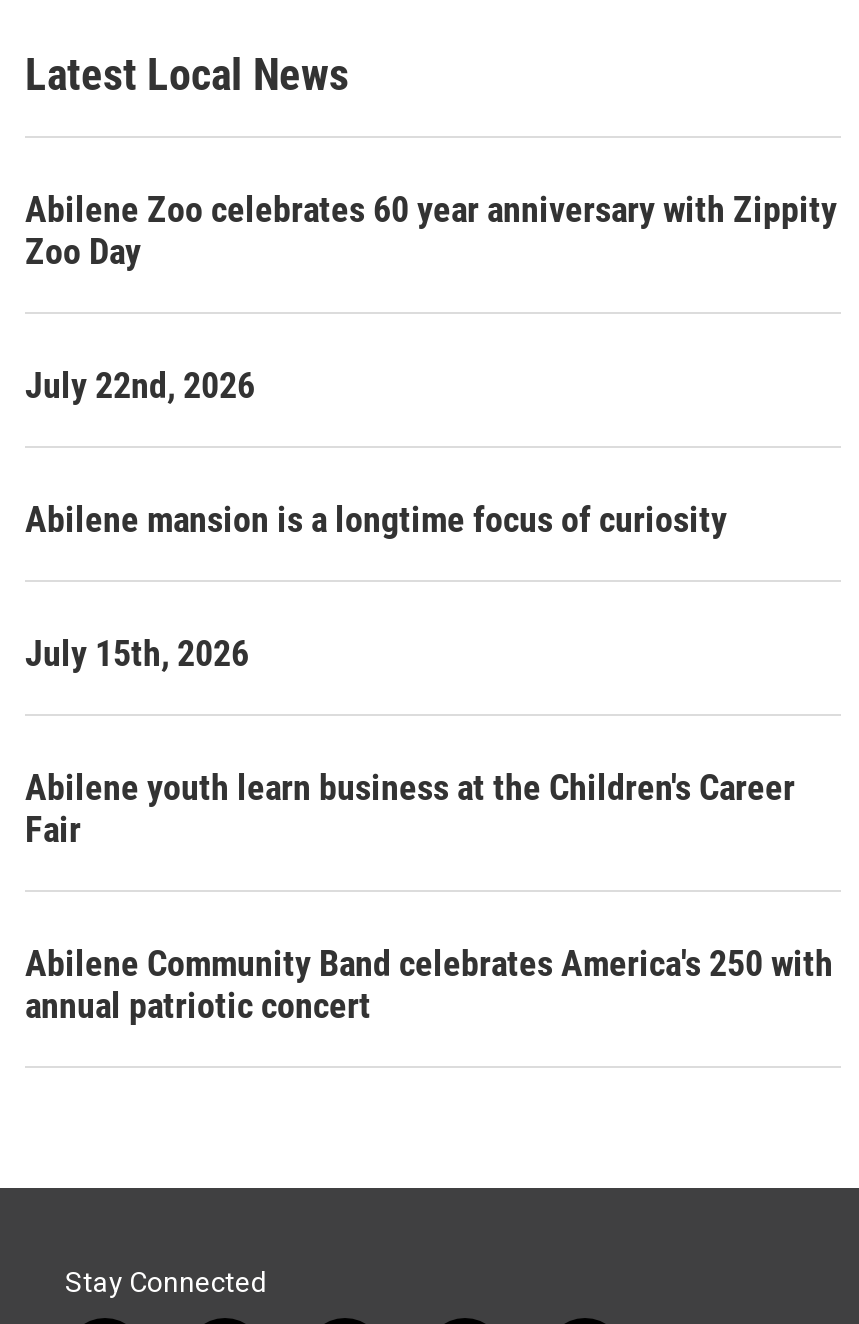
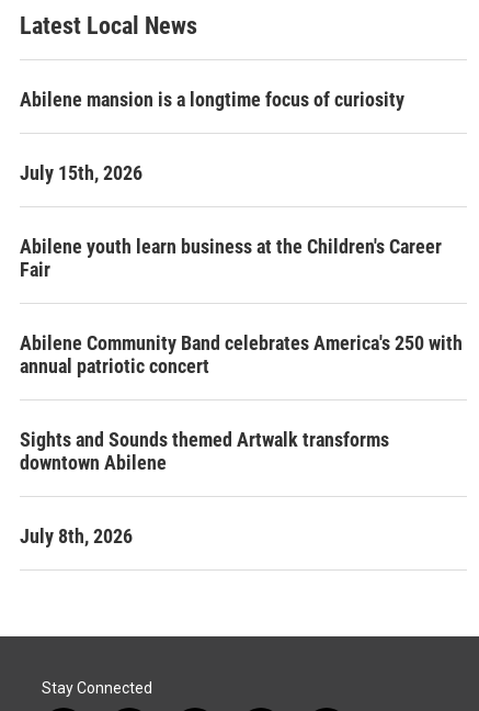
- Abilene Zoo celebrates 60 year anniversary with Zippity
- Zoo Day
- July 22nd, 2026

moved up: Abilene mansion is a longtime focus of curiosity | July 15th, 2026 | Abilene youth learn business at the Children's Career | Fair | Abilene Community Band celebrates America's 250 with | annual patriotic concert

+ Sights and Sounds themed Artwalk transforms
+ downtown Abilene
+ July 8th, 2026
